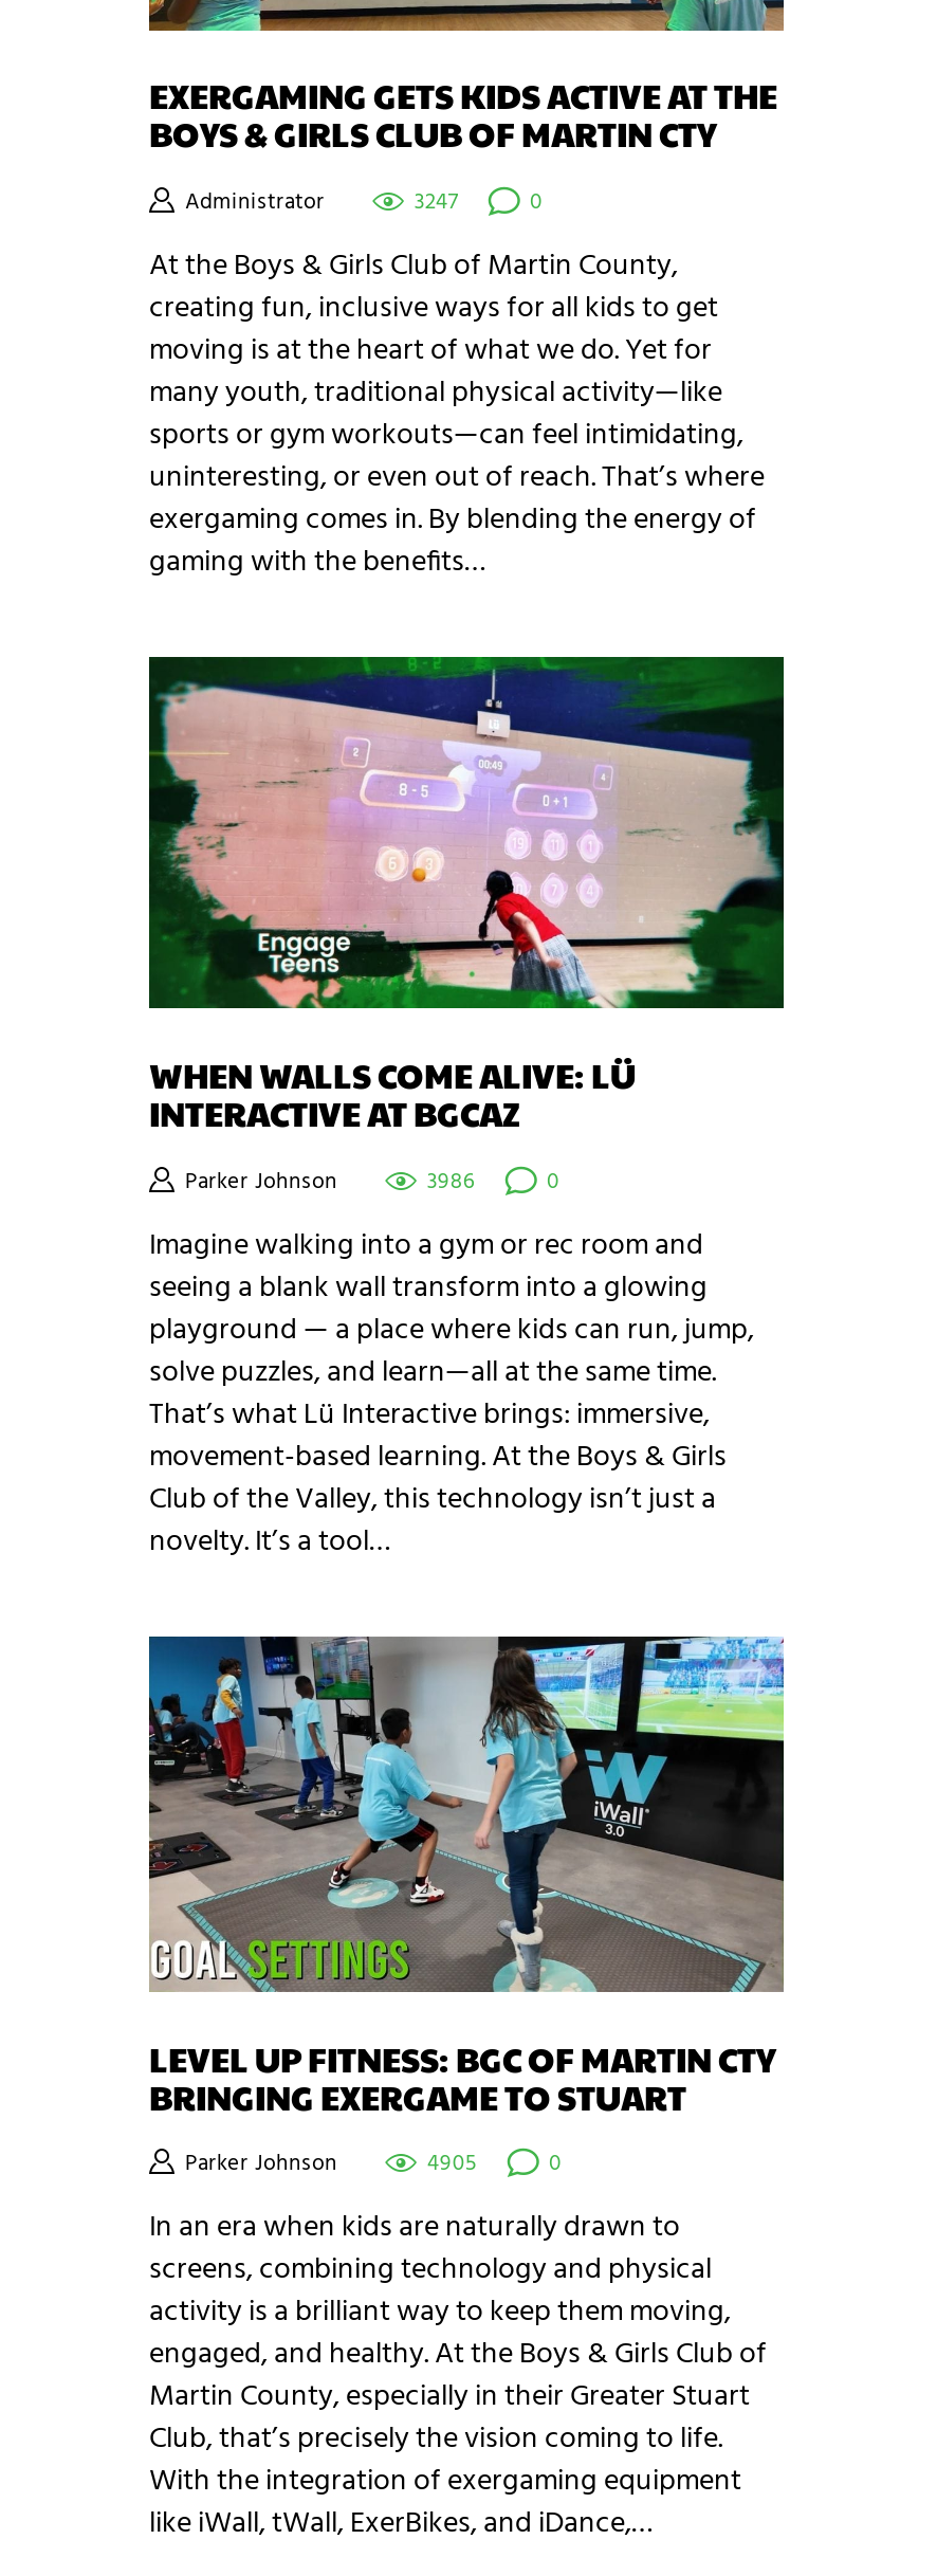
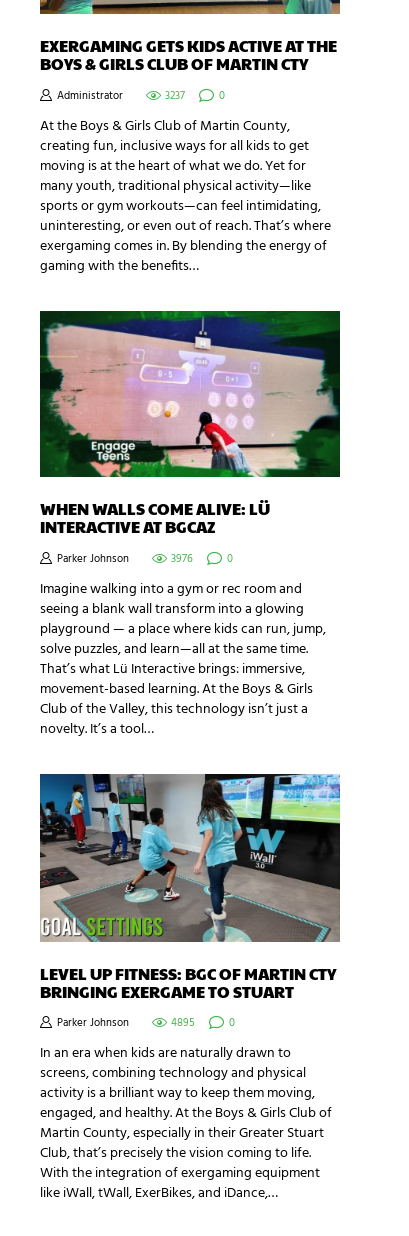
- 3247 0
+ 3237 0

- 3986 0
+ 3976 0

- 4905 0
+ 4895 0
